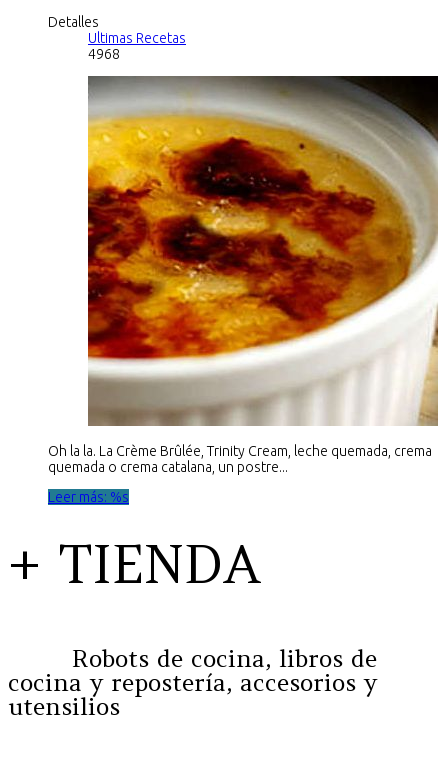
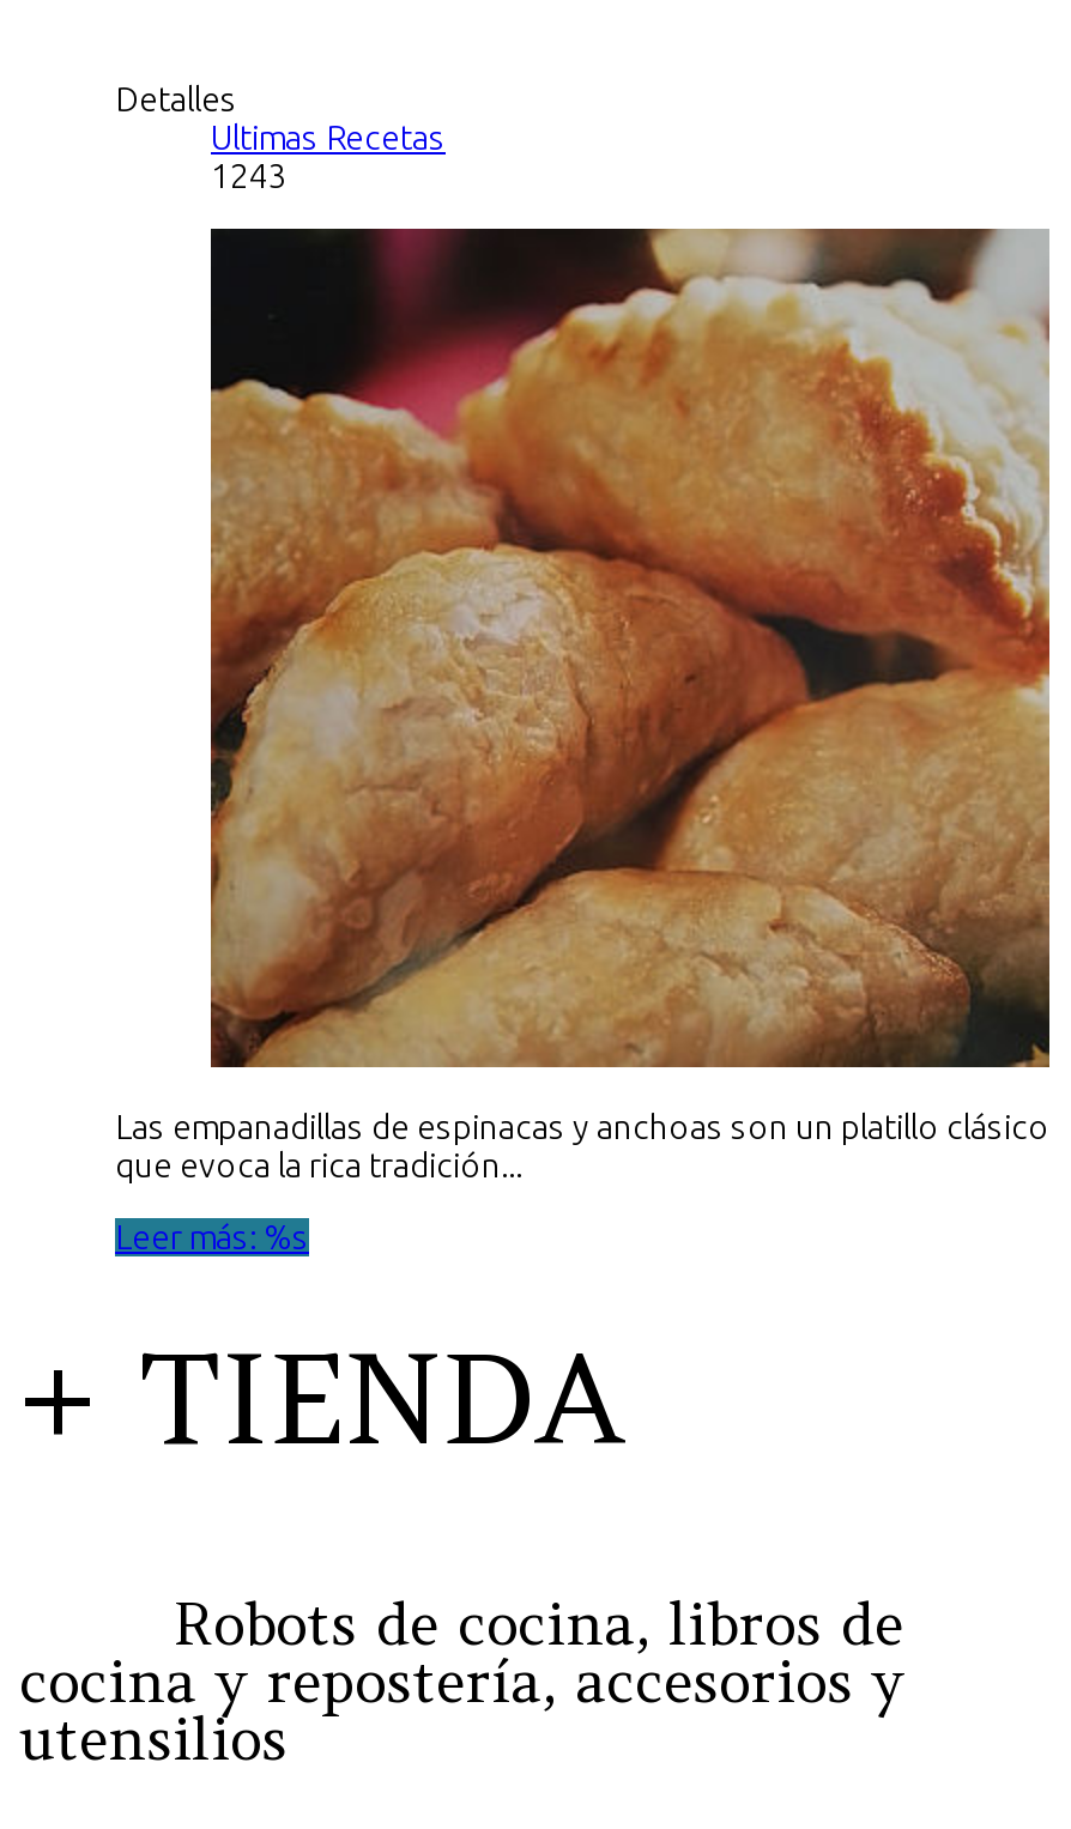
- 4968
+ 1243

- [image]
- Oh la la. La Crème Brûlée, Trinity Cream, leche quemada, crema
- quemada o crema catalana, un postre...
+ [image]
+ Las empanadillas de espinacas y anchoas son un platillo clásico
+ que evoca la rica tradición...
